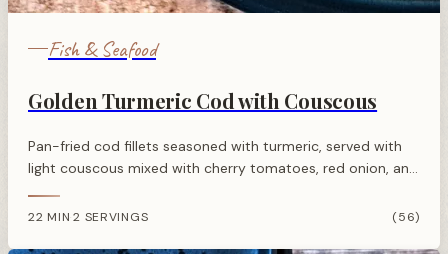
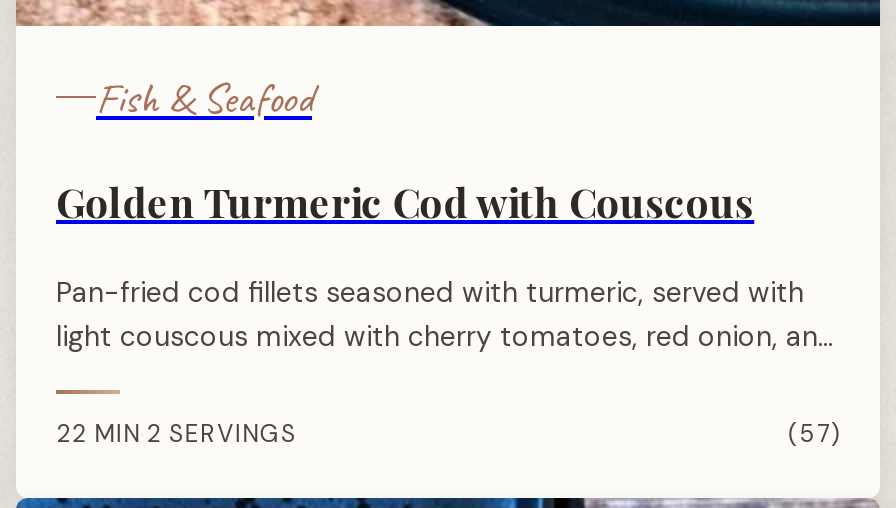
- (56)
+ (57)
